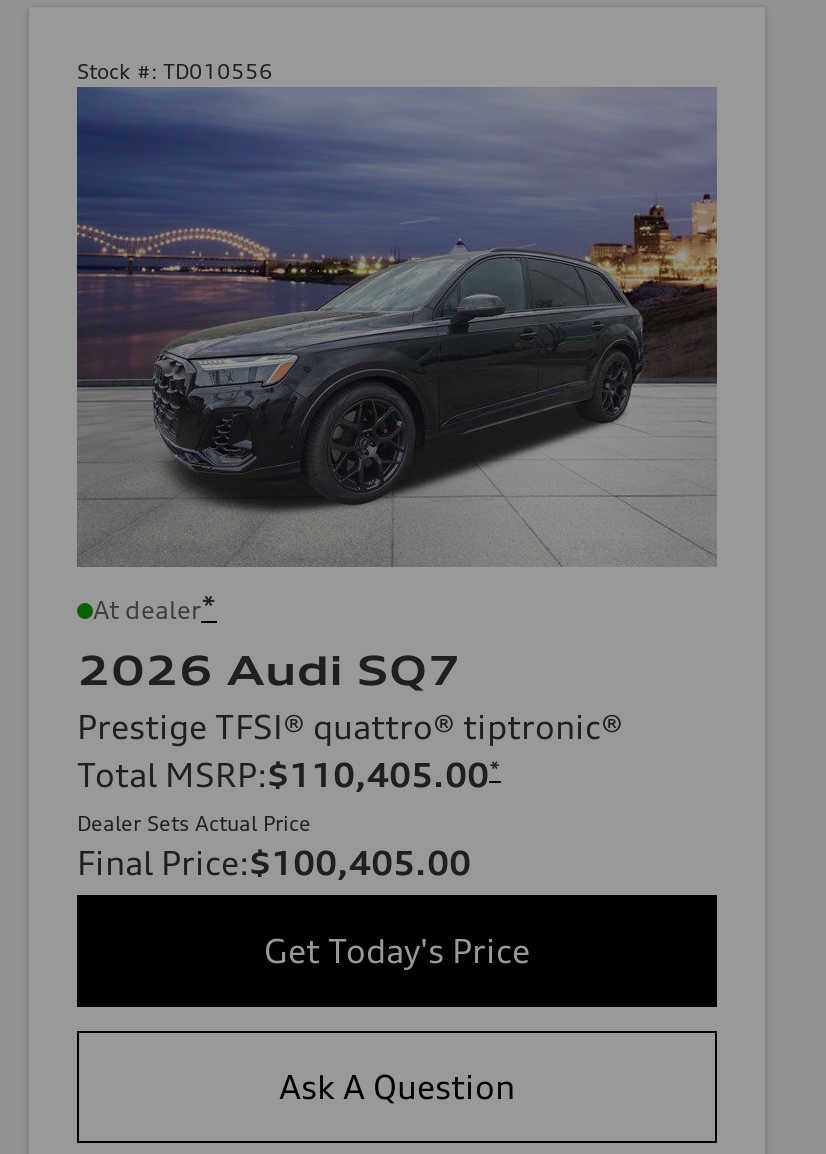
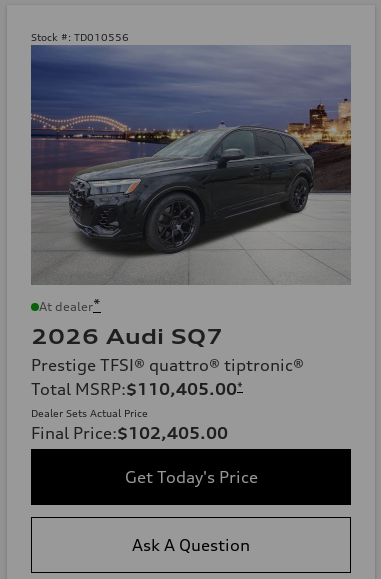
- Final Price:$100,405.00
+ Final Price:$102,405.00
